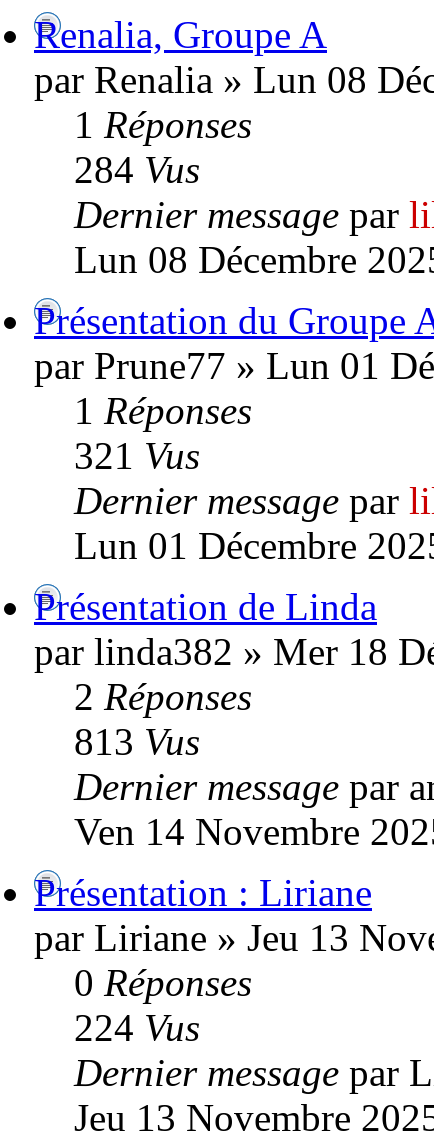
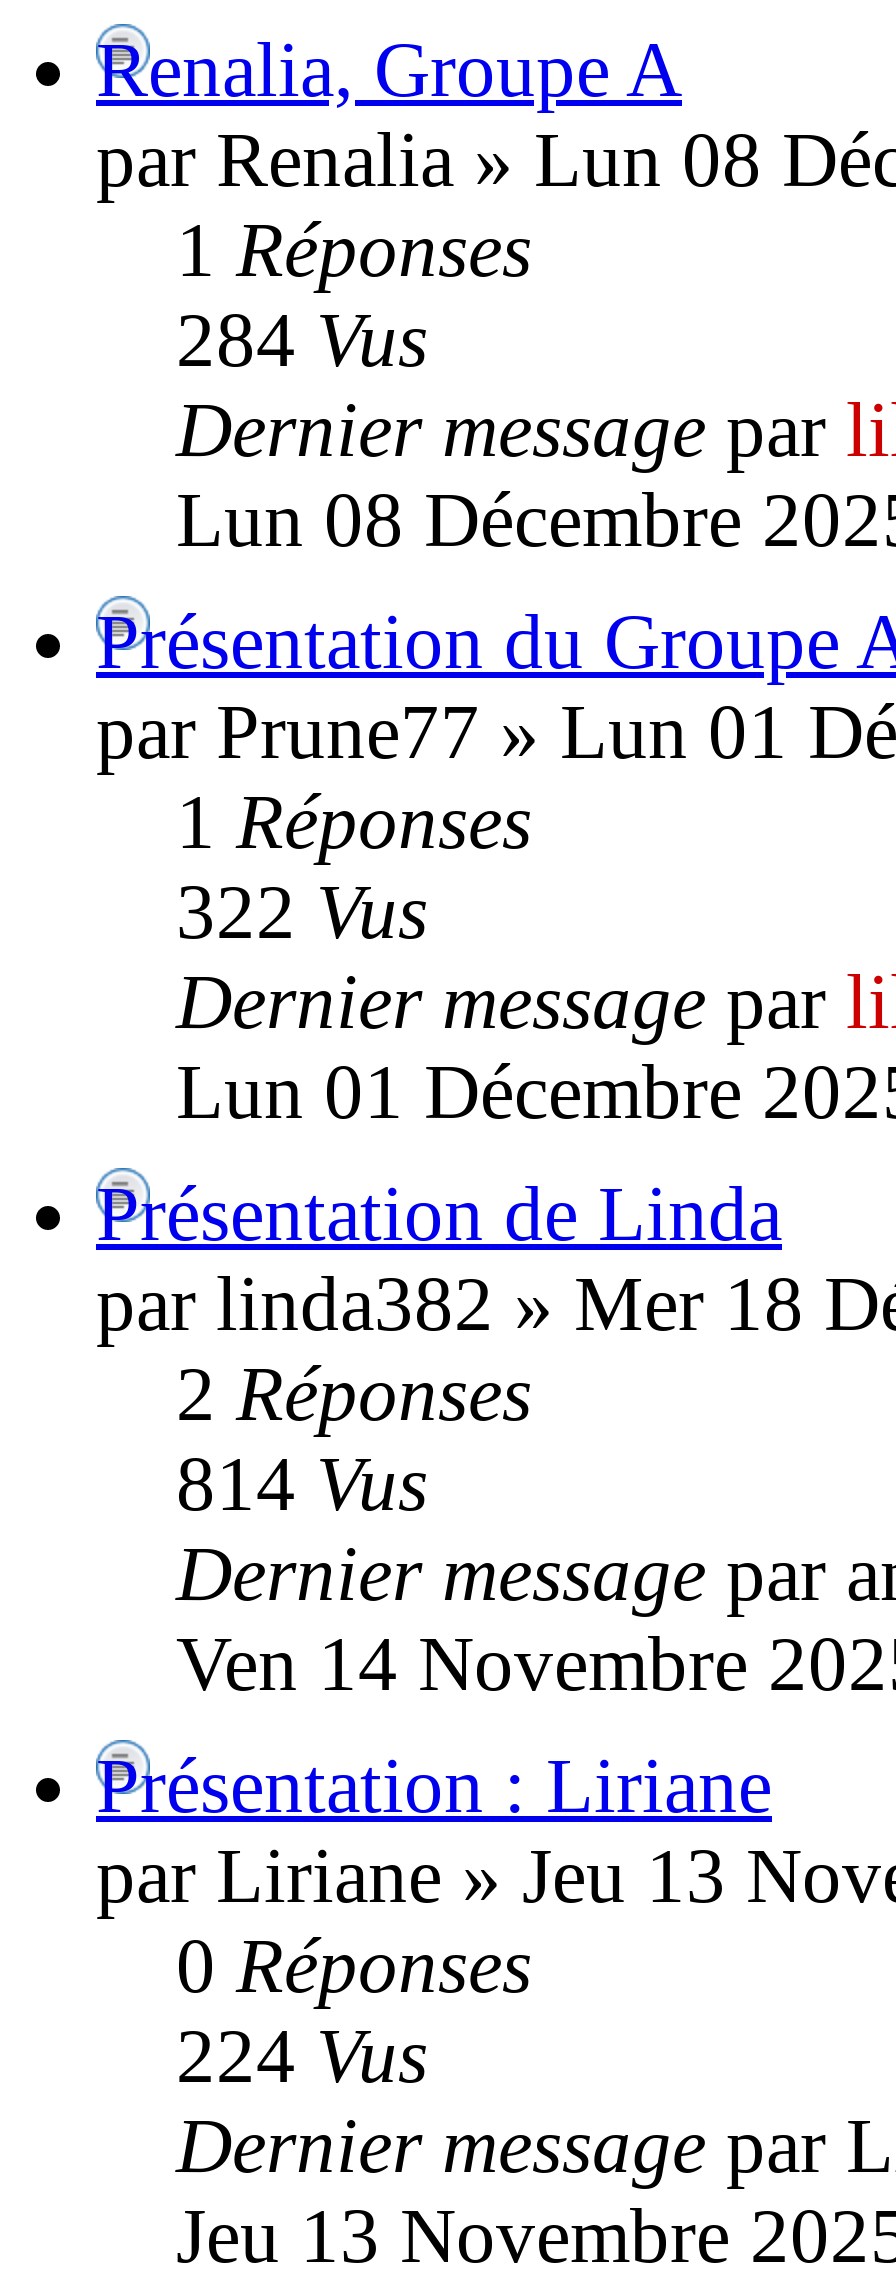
- 321 Vus
+ 322 Vus

- 813 Vus
+ 814 Vus
